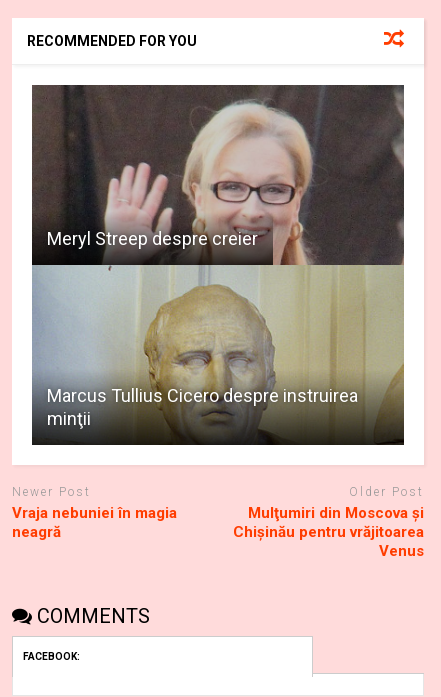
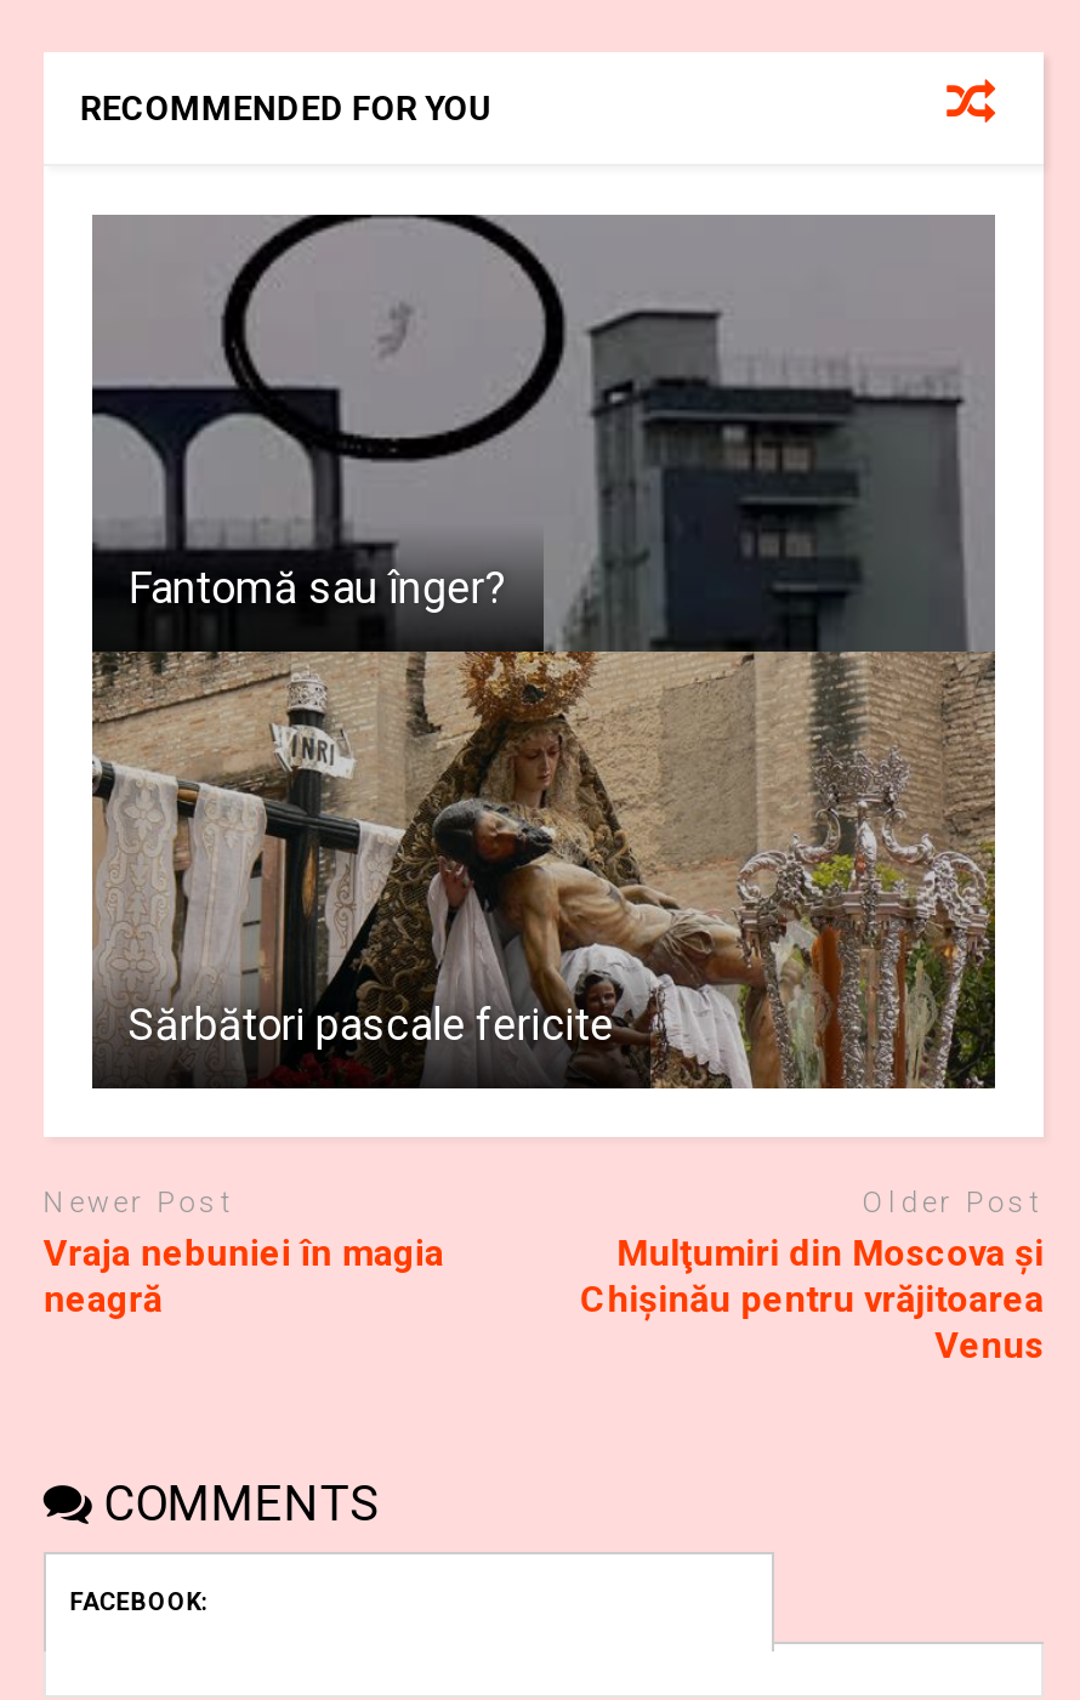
- [image]
- Meryl Streep despre creier
+ [image]
+ Fantomă sau înger?

- Marcus Tullius Cicero despre instruirea
- minţii
+ Sărbători pascale fericite
